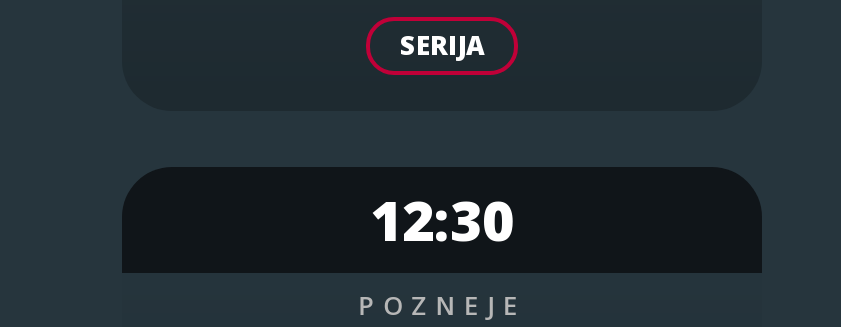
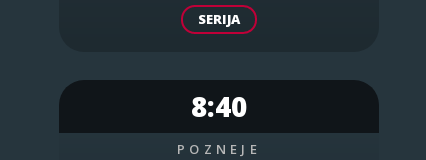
- 12:30
+ 8:40
